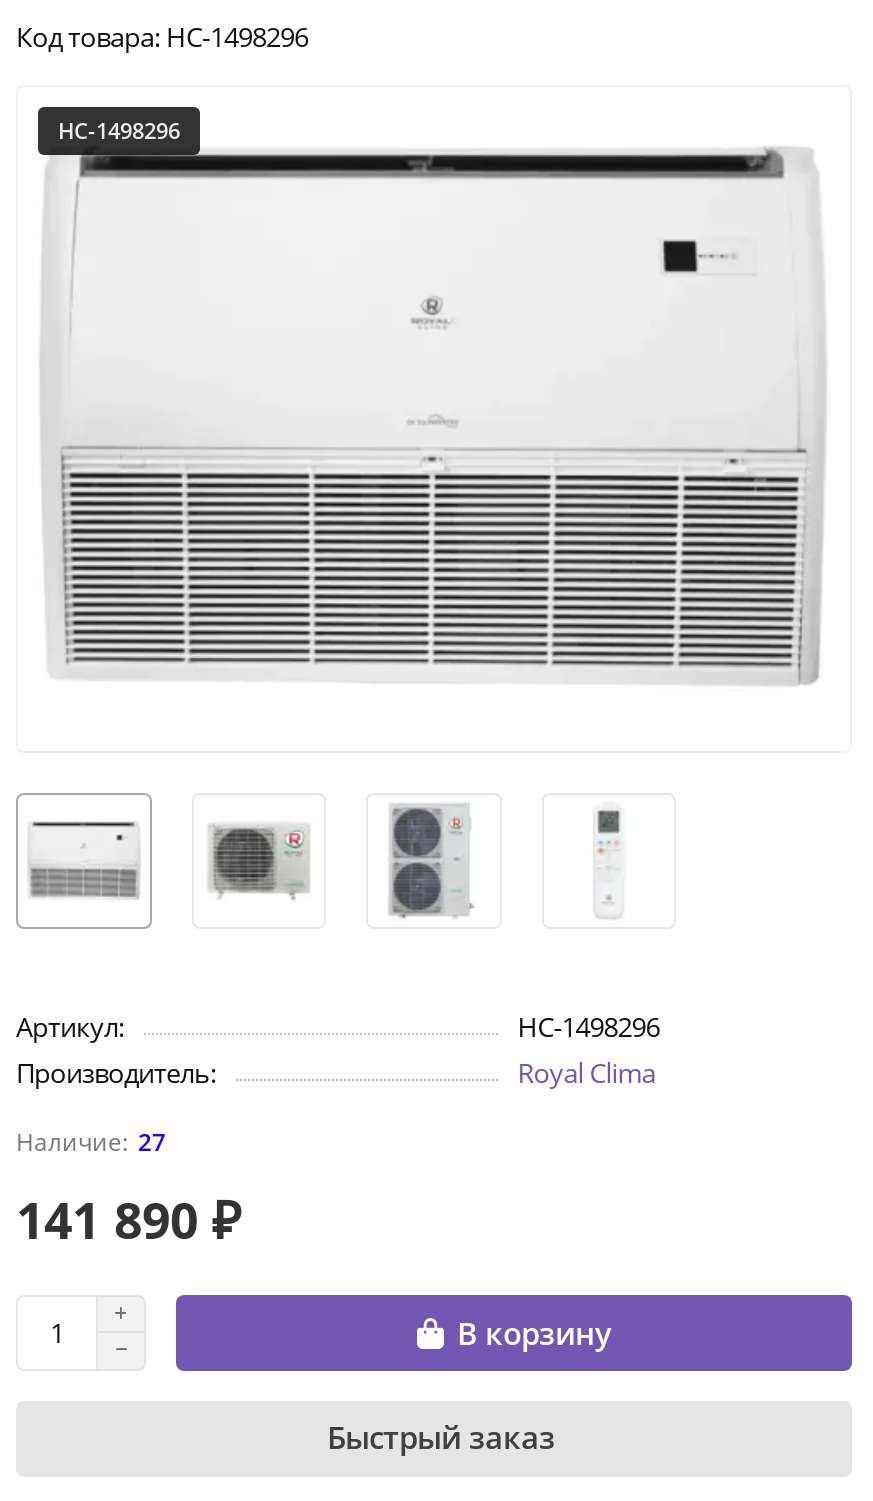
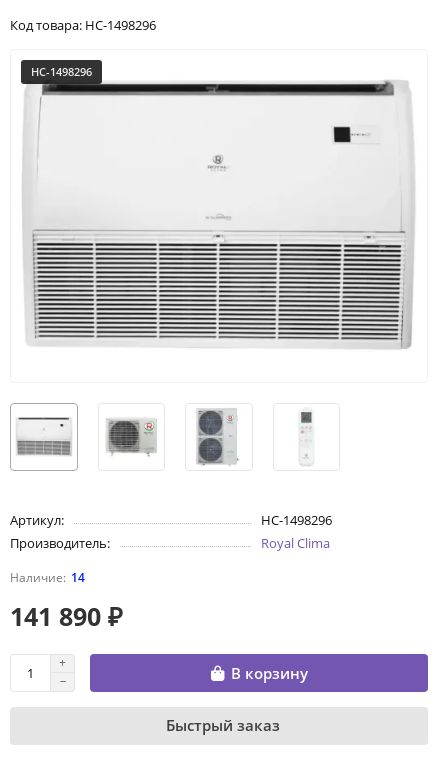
- 27
+ 14
